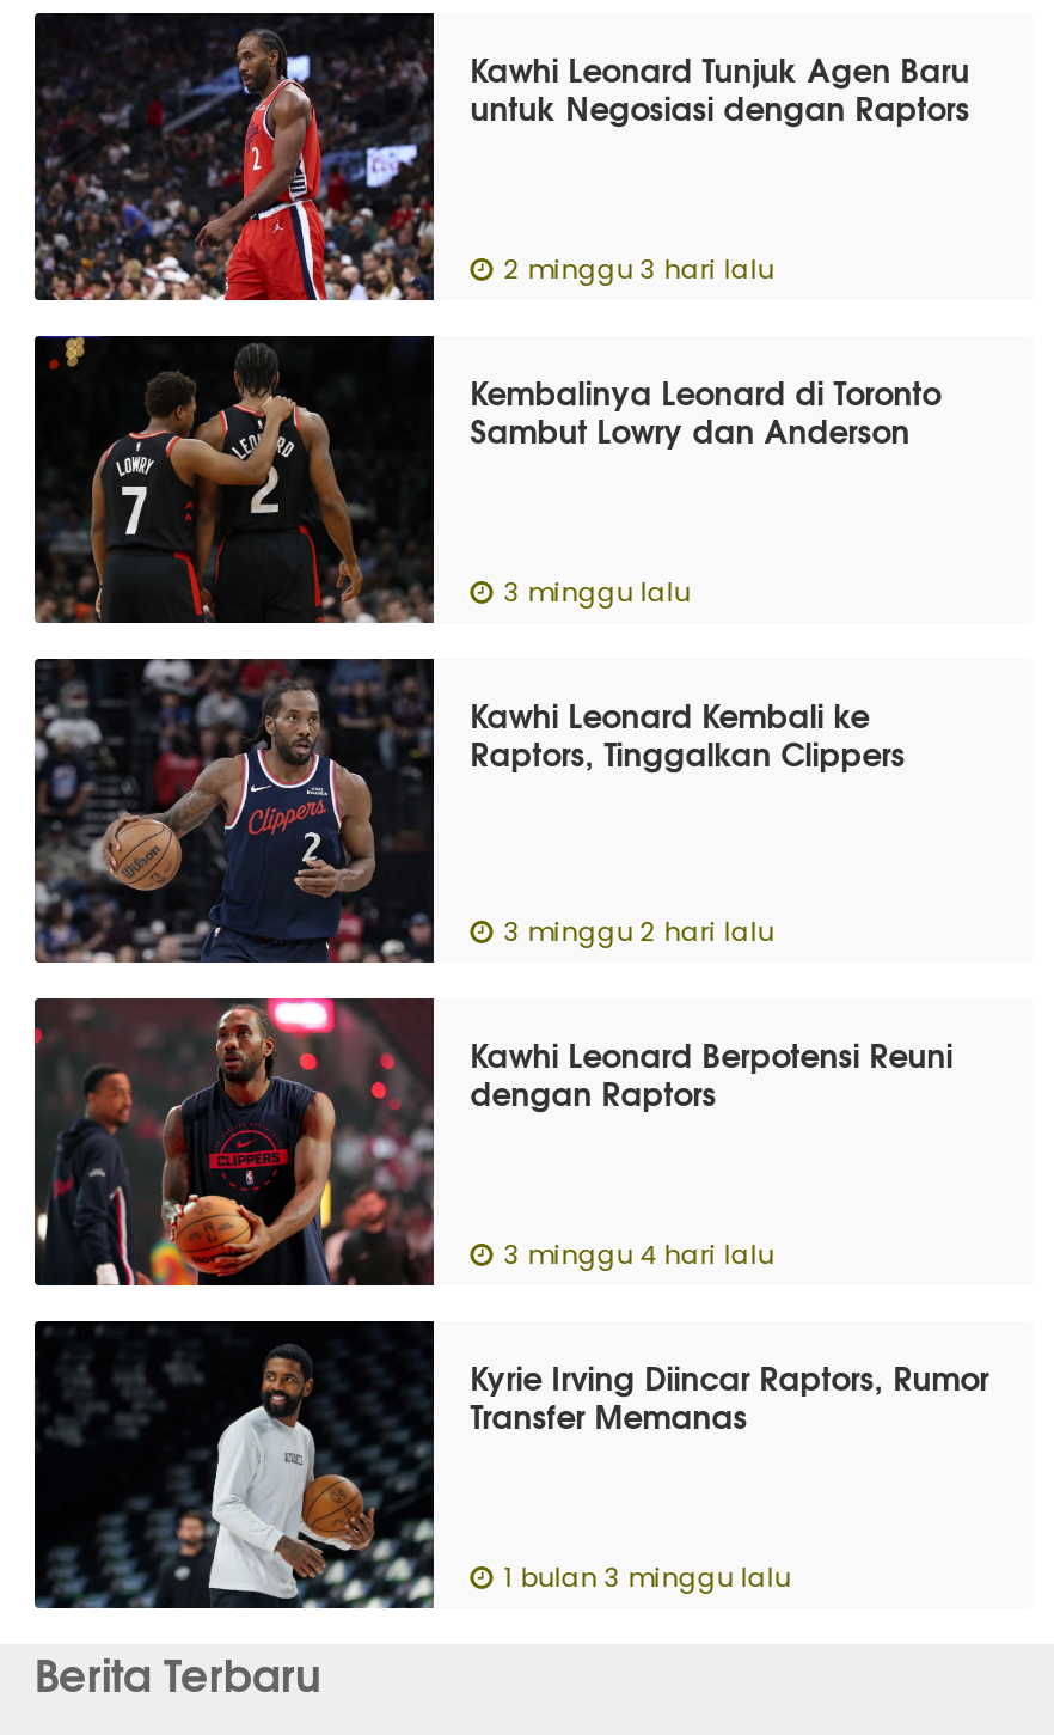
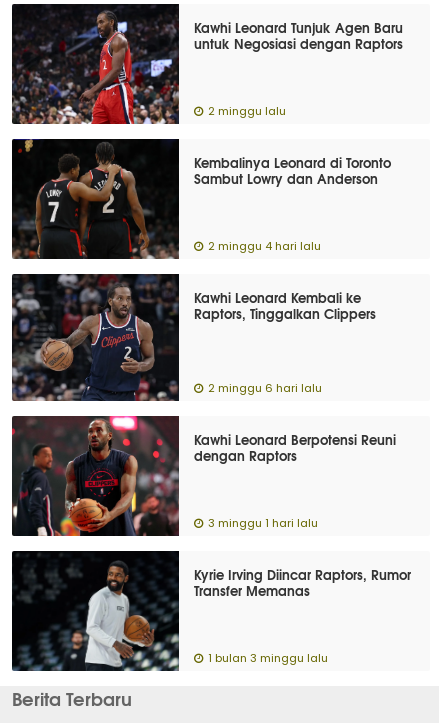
- 2 minggu 3 hari lalu
+ 2 minggu lalu

- 3 minggu lalu
+ 2 minggu 4 hari lalu

- 3 minggu 2 hari lalu
+ 2 minggu 6 hari lalu

- 3 minggu 4 hari lalu
+ 3 minggu 1 hari lalu
